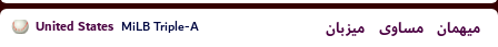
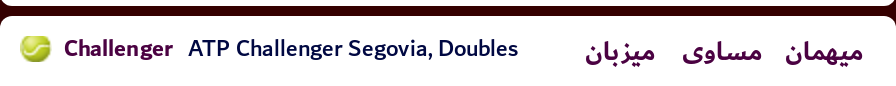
- United States MiLB Triple-A
+ Challenger ATP Challenger Segovia, Doubles
